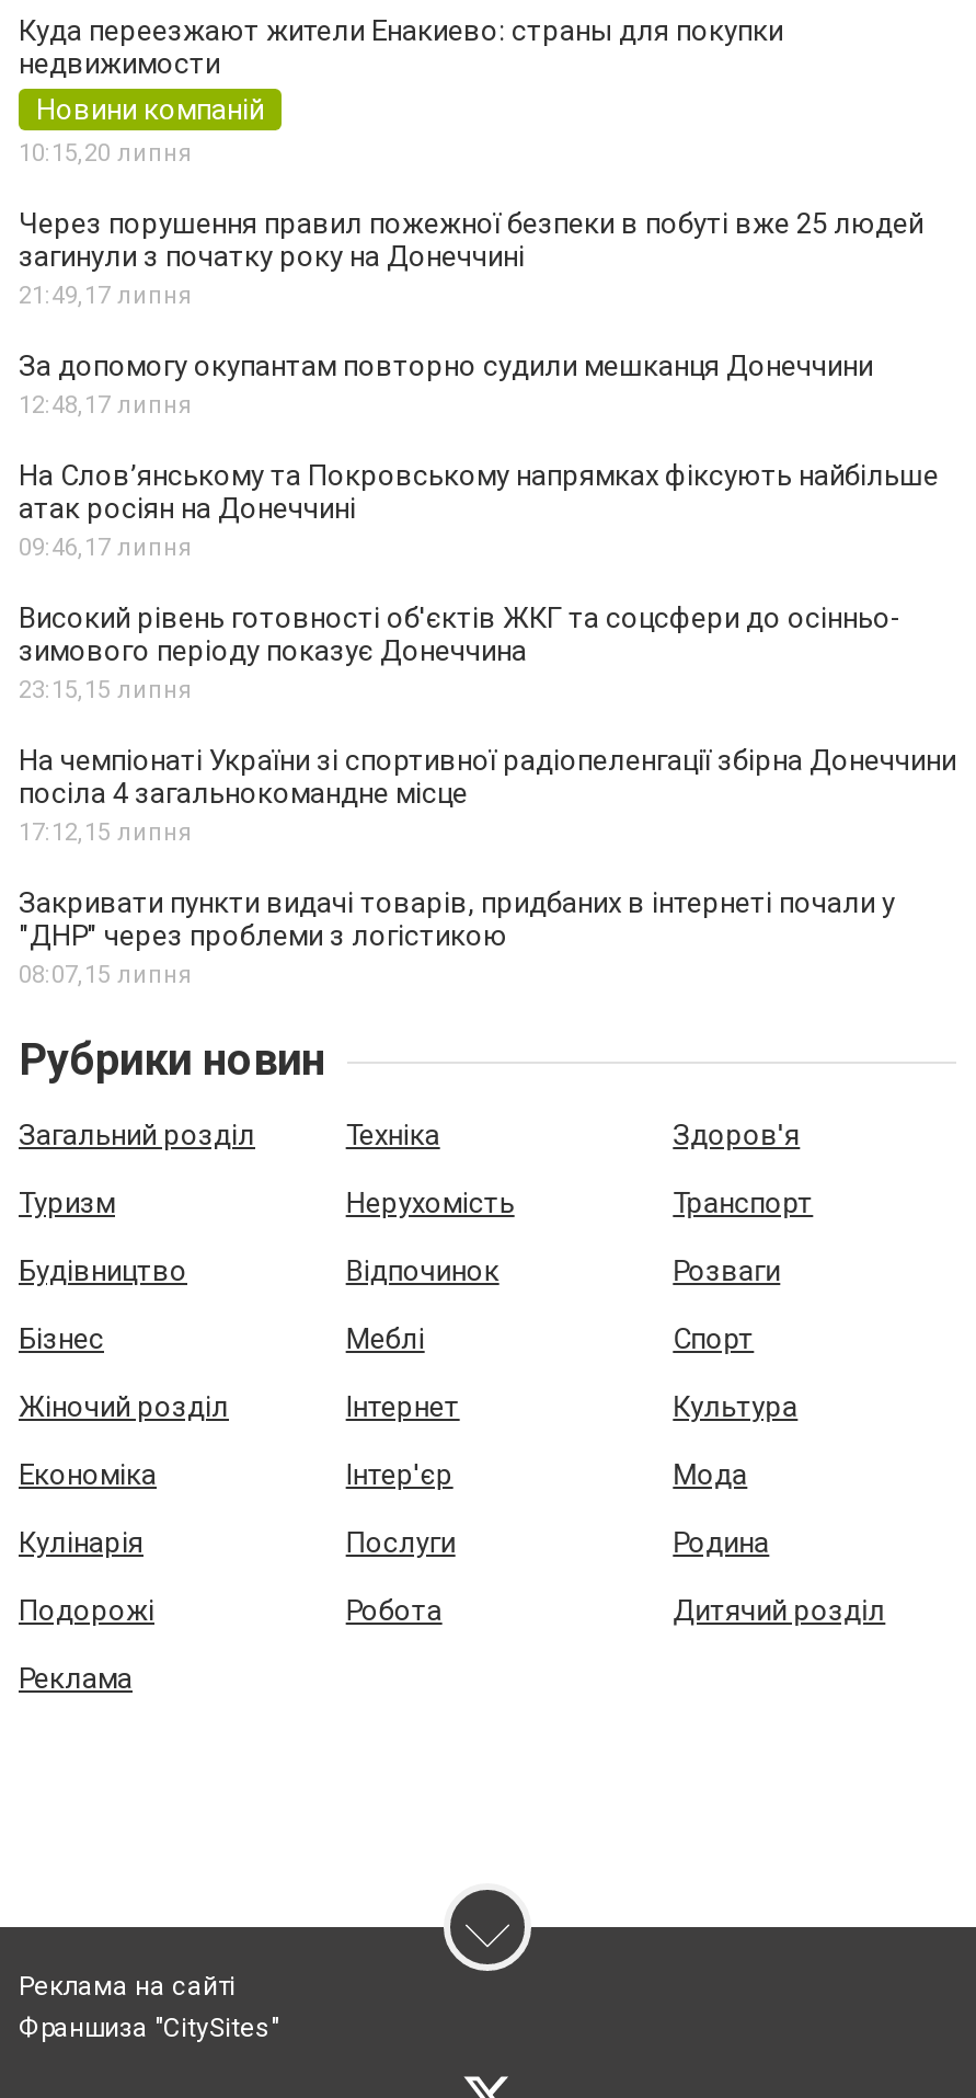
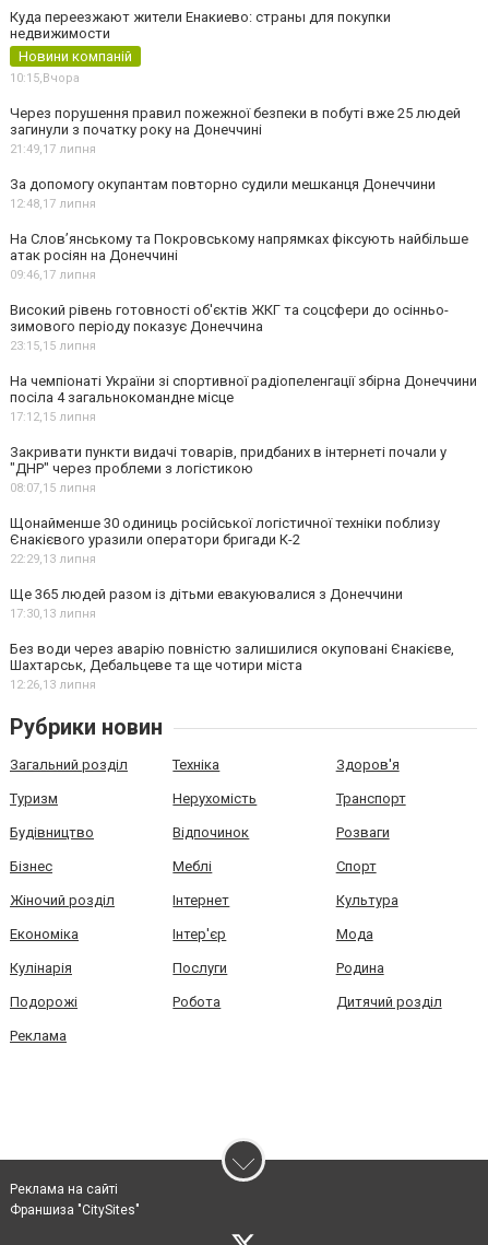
- 10:15,20 липня
+ 10:15,Вчора

+ Щонайменше 30 одиниць російської логістичної техніки поблизу
+ Єнакієвого уразили оператори бригади К-2
+ 22:29,13 липня
+ Ще 365 людей разом із дітьми евакуювалися з Донеччини
+ 17:30,13 липня
+ Без води через аварію повністю залишилися окуповані Єнакієве,
+ Шахтарськ, Дебальцеве та ще чотири міста
+ 12:26,13 липня
